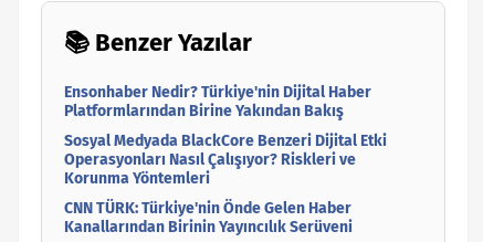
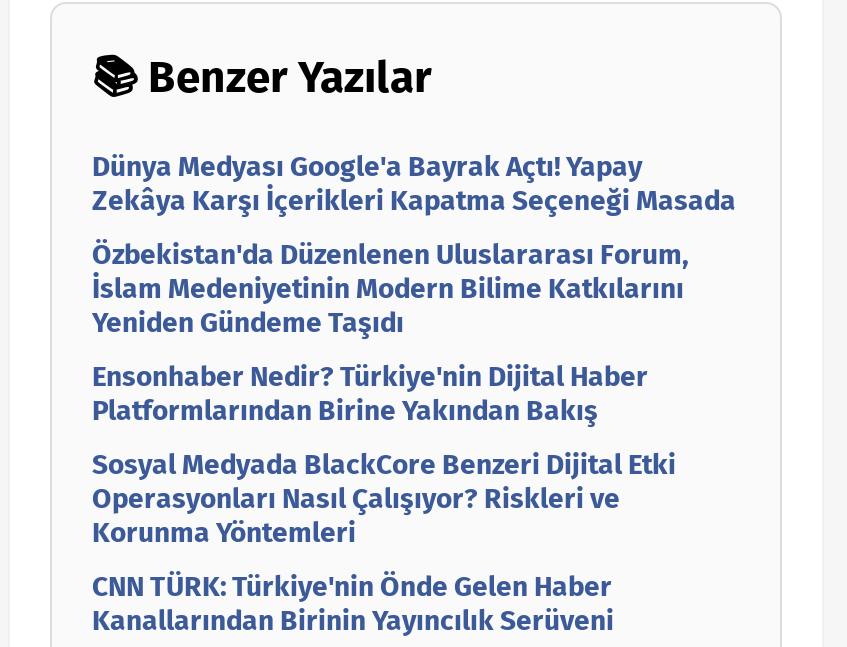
+ Dünya Medyası Google'a Bayrak Açtı! Yapay
+ Zekâya Karşı İçerikleri Kapatma Seçeneği Masada
+ Özbekistan'da Düzenlenen Uluslararası Forum,
+ İslam Medeniyetinin Modern Bilime Katkılarını
+ Yeniden Gündeme Taşıdı
